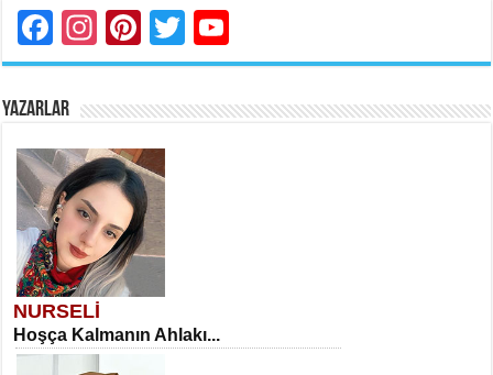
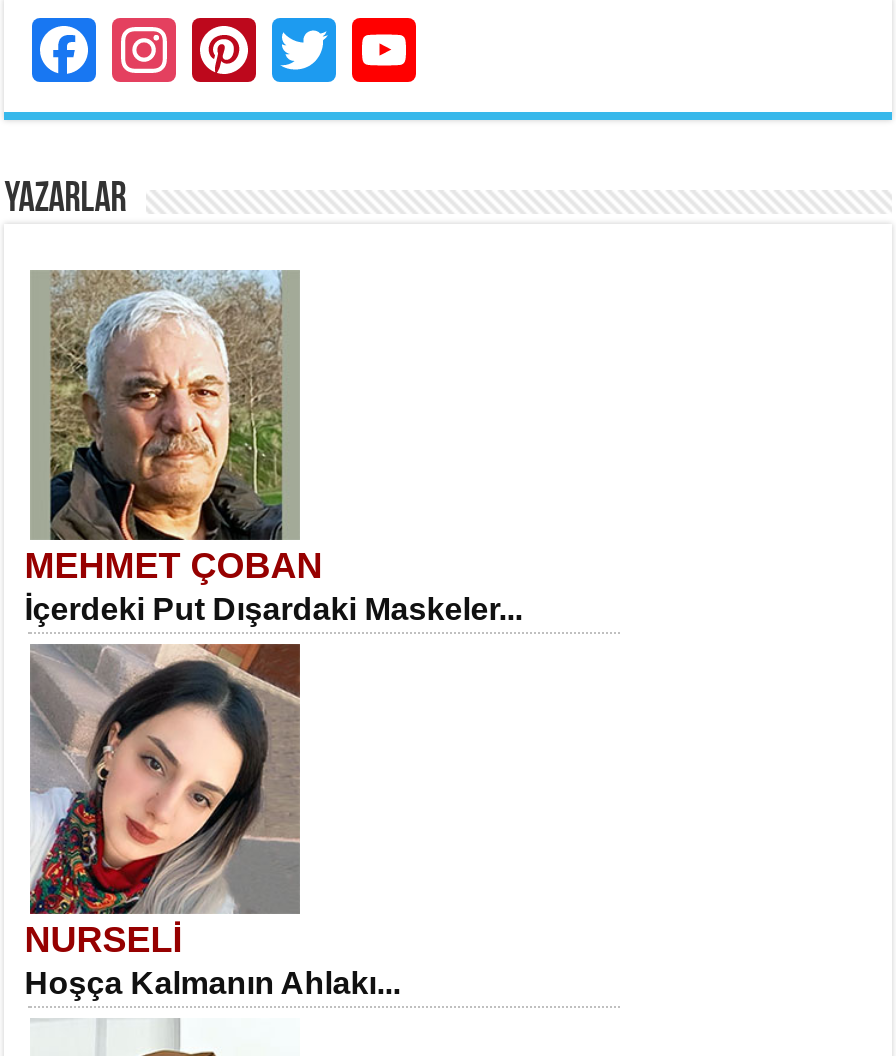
+ [image]
+ MEHMET ÇOBAN
+ İçerdeki Put Dışardaki Maskeler...
